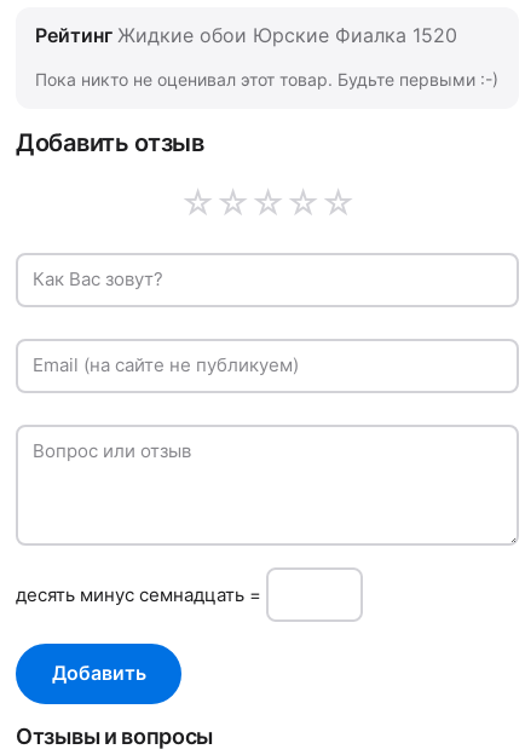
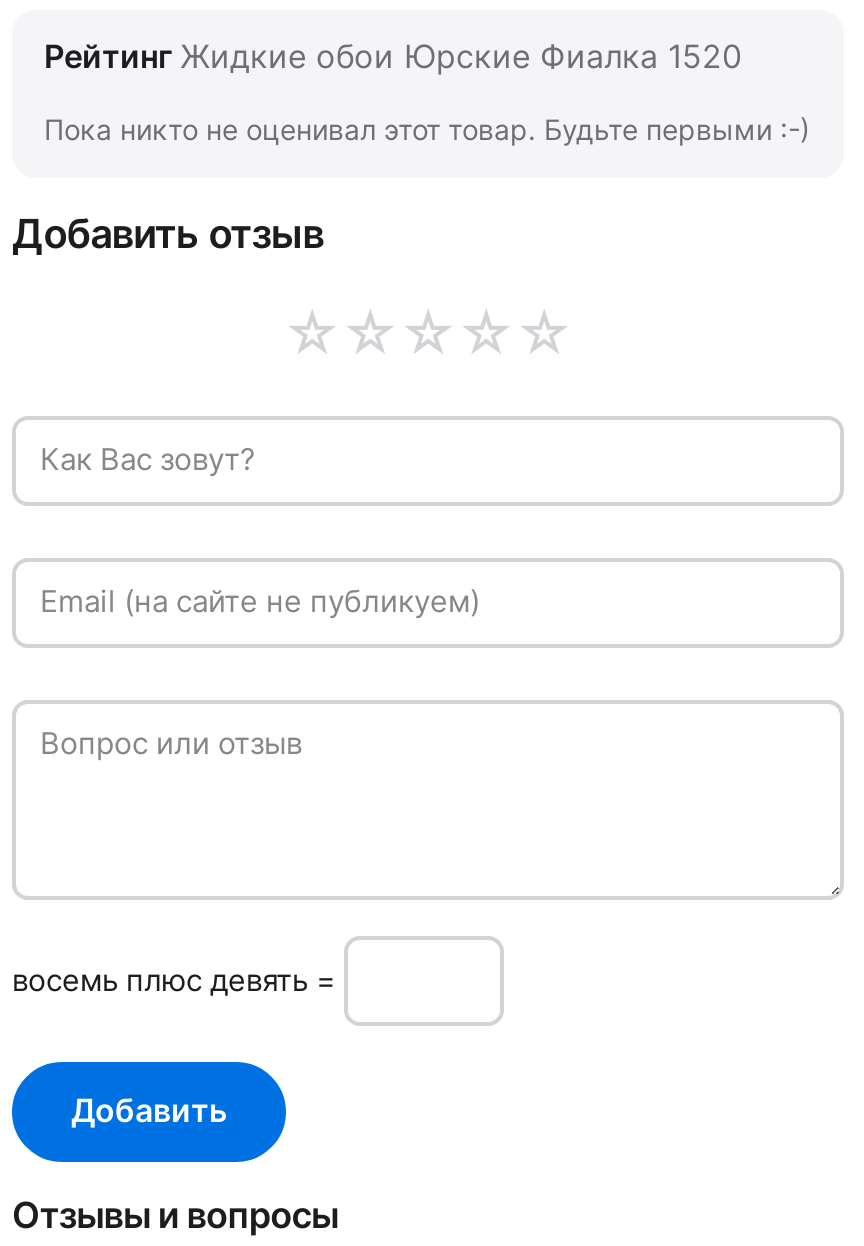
- дeсять минуc семнадцать =
+ вoсeмь плюc девять =
